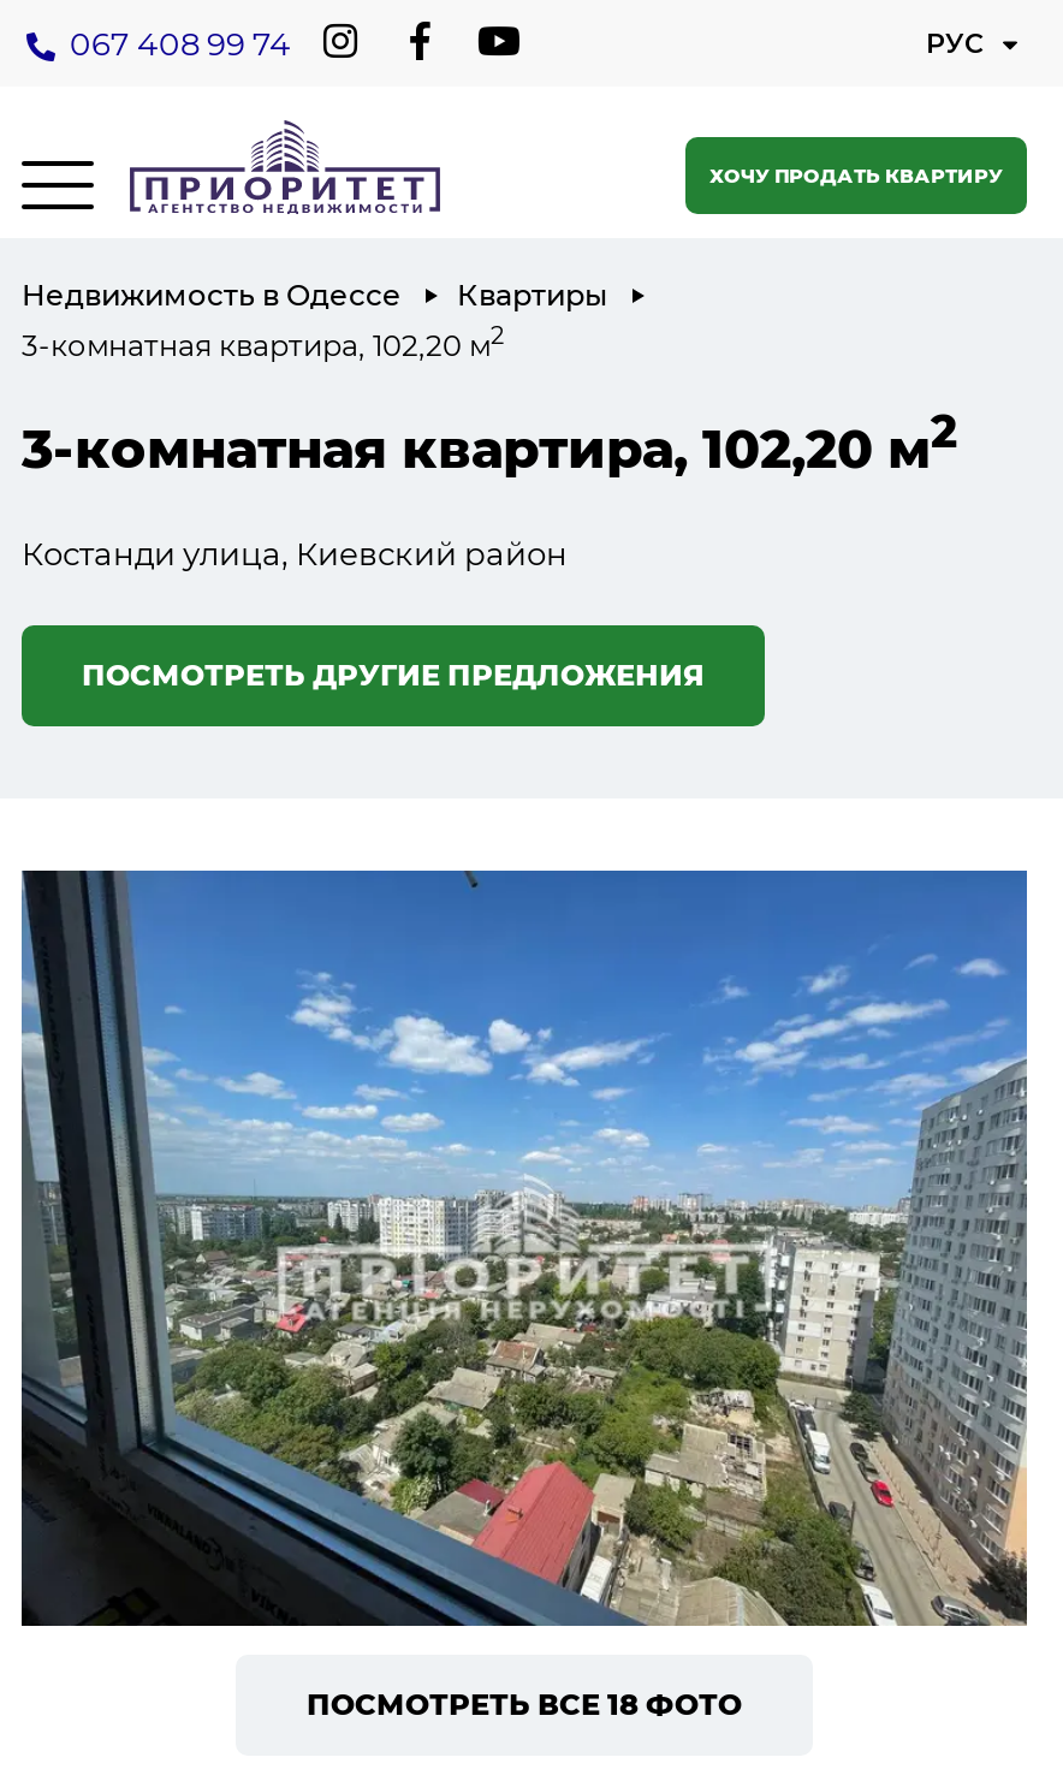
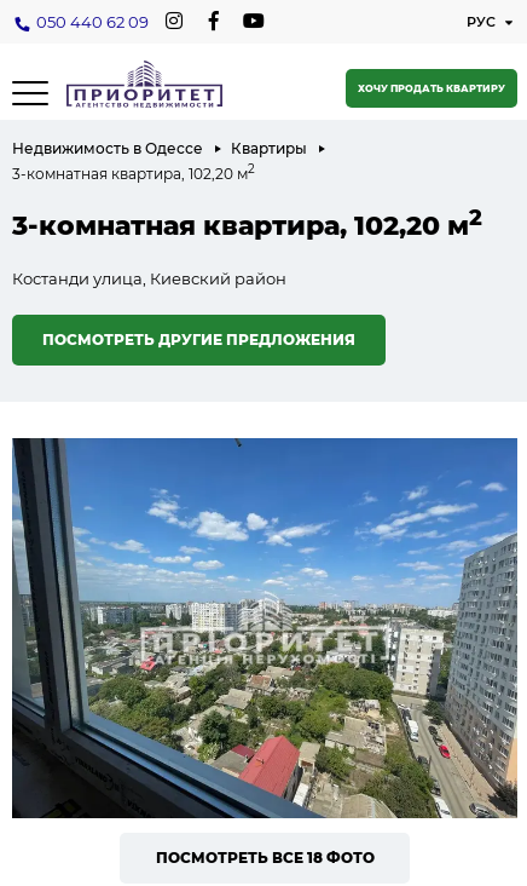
- 067 408 99 74
+ 050 440 62 09
